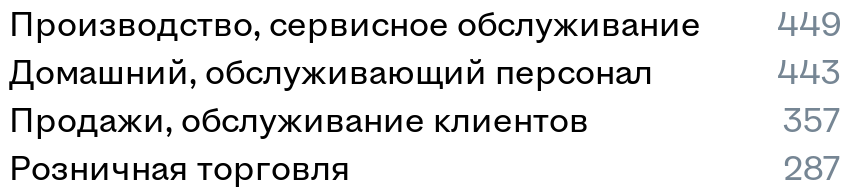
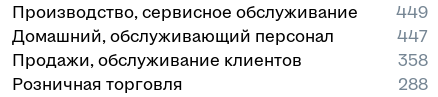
- 443
+ 447

- 357
+ 358

- 287
+ 288
